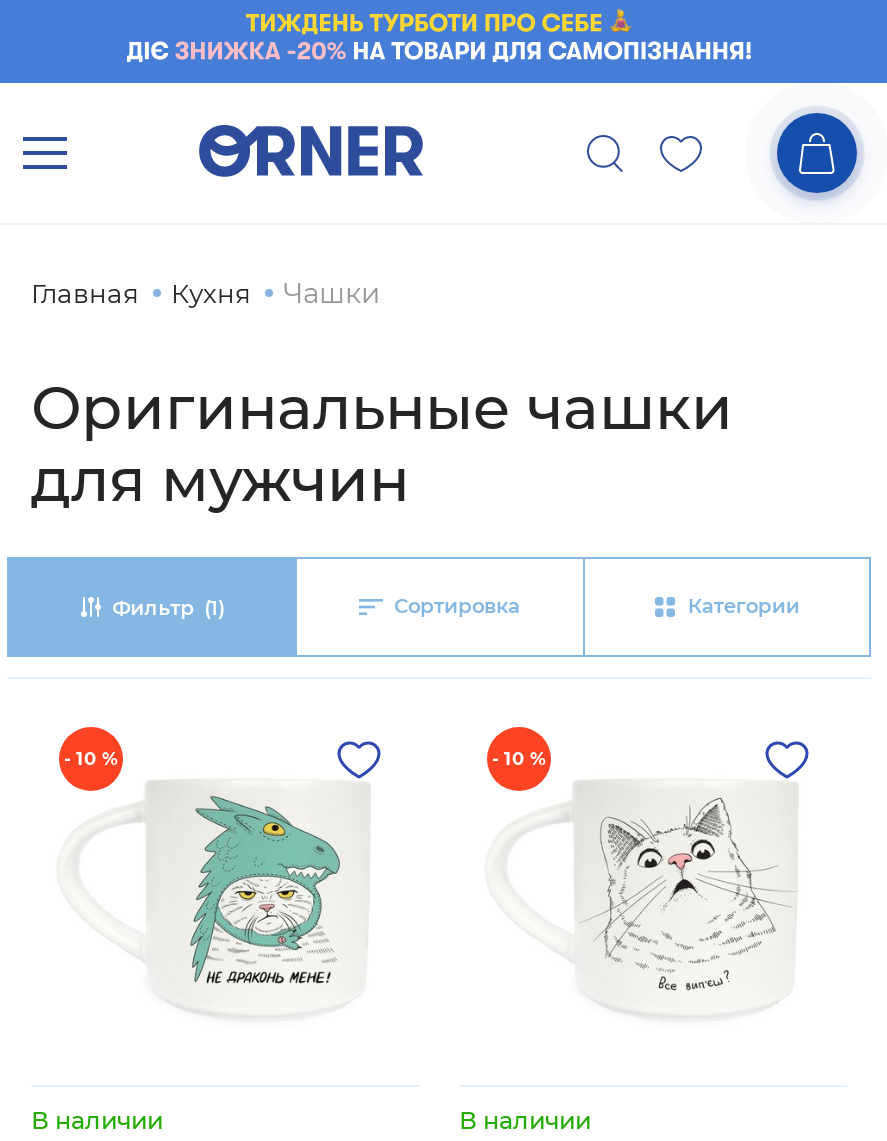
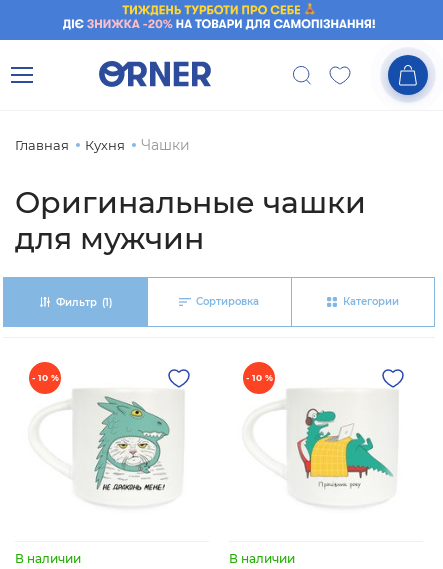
- [image]
+ [image]
